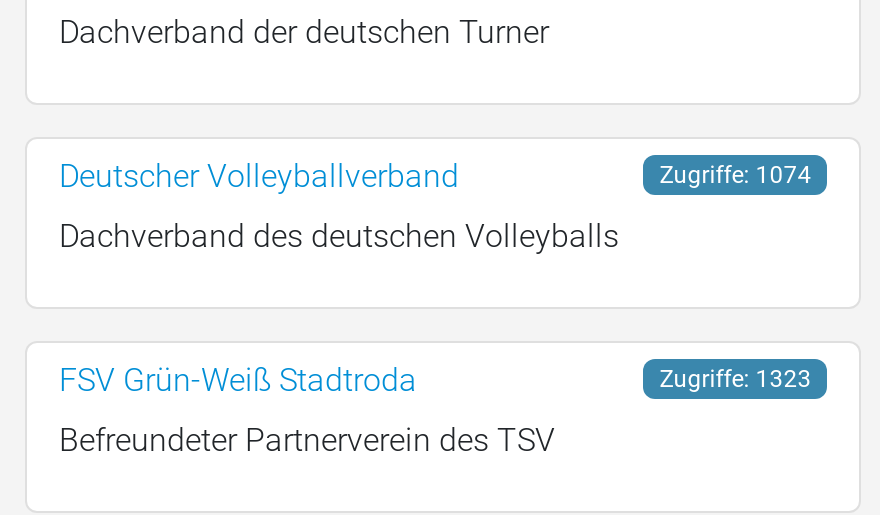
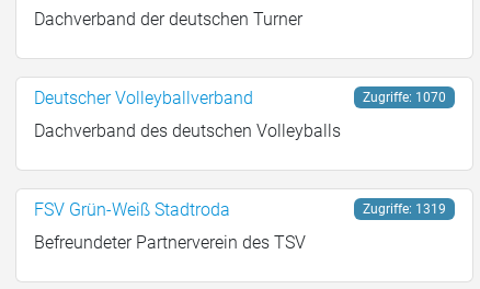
- Zugriffe: 1074
+ Zugriffe: 1070

- Zugriffe: 1323
+ Zugriffe: 1319
